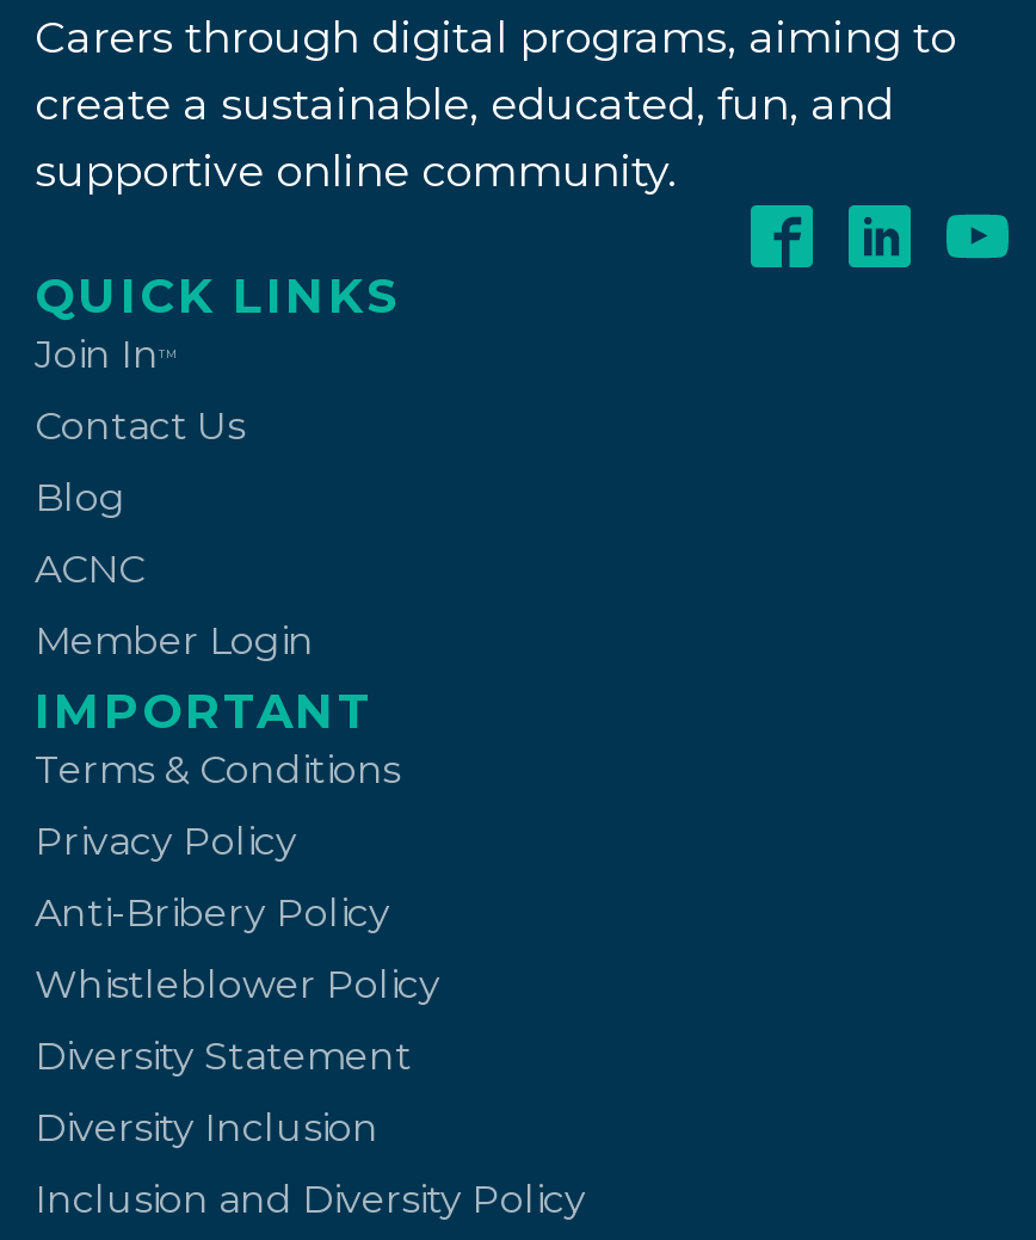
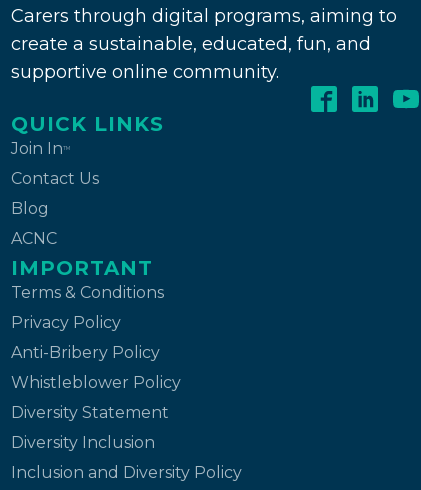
- Member Login
